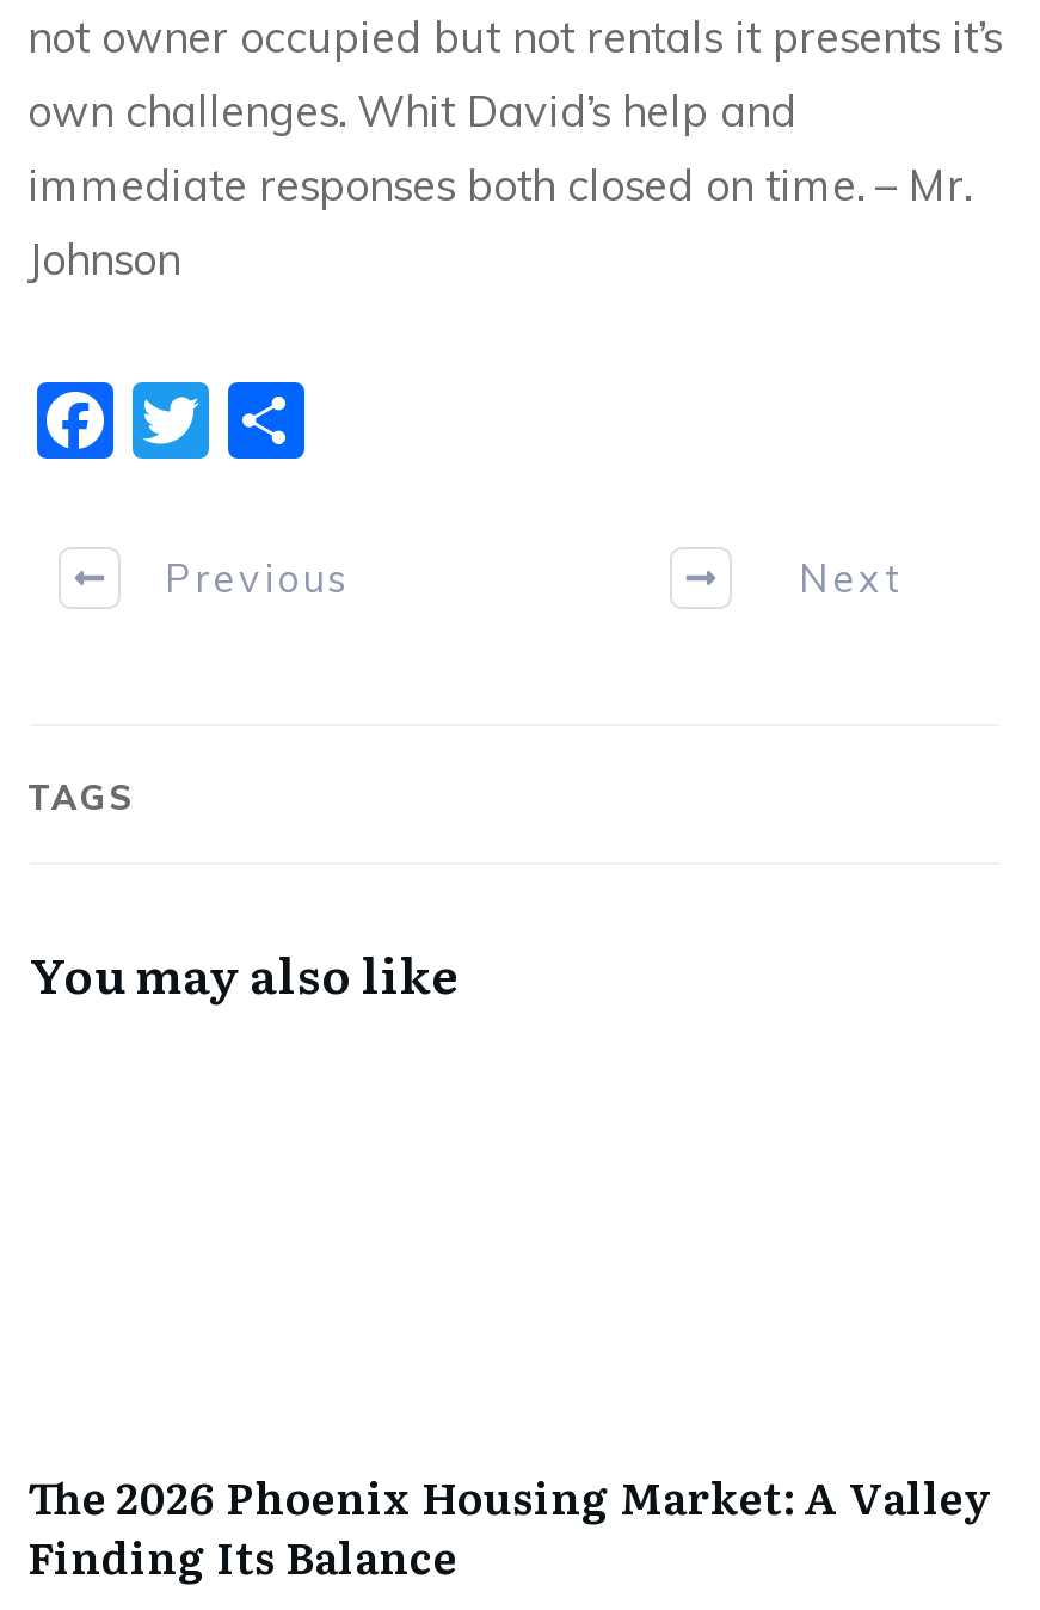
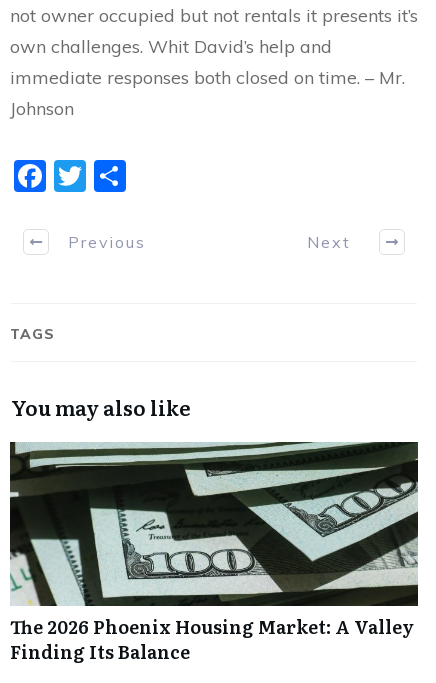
+ [image]
